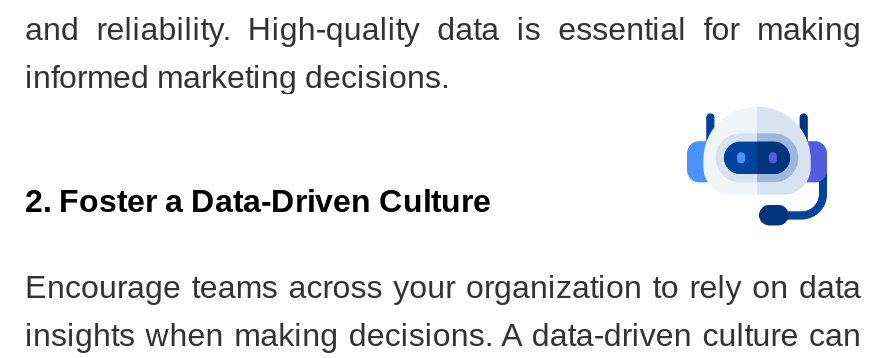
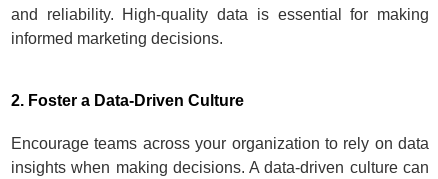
- [image]
